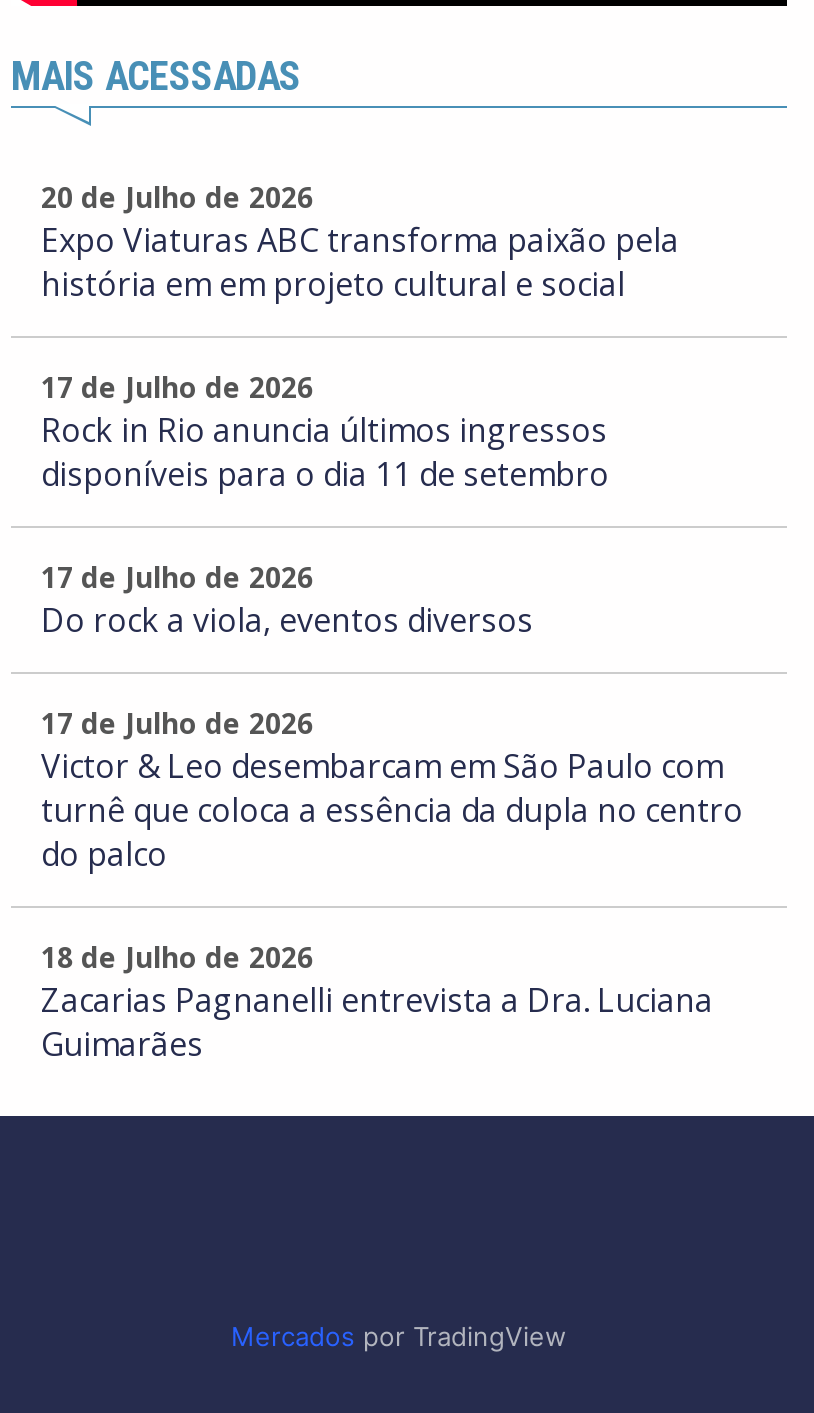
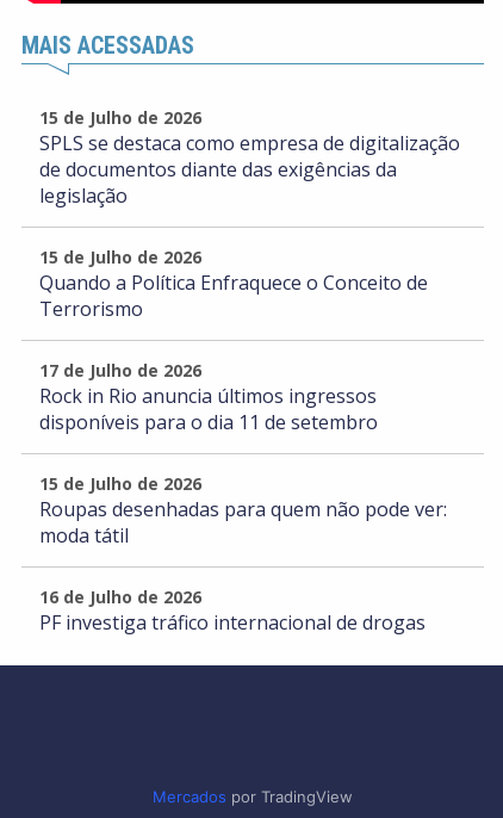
- 20 de Julho de 2026
- Expo Viaturas ABC transforma paixão pela
- história em em projeto cultural e social
+ 15 de Julho de 2026
+ SPLS se destaca como empresa de digitalização
+ de documentos diante das exigências da
+ legislação
+ 15 de Julho de 2026
+ Quando a Política Enfraquece o Conceito de
+ Terrorismo

moved down: 17 de Julho de 2026 | Rock in Rio anuncia últimos ingressos | disponíveis para o dia 11 de setembro

- 17 de Julho de 2026
- Do rock a viola, eventos diversos
- 17 de Julho de 2026
- Victor & Leo desembarcam em São Paulo com
- turnê que coloca a essência da dupla no centro
- do palco
- 18 de Julho de 2026
- Zacarias Pagnanelli entrevista a Dra. Luciana
- Guimarães
+ 15 de Julho de 2026
+ Roupas desenhadas para quem não pode ver:
+ moda tátil
+ 16 de Julho de 2026
+ PF investiga tráfico internacional de drogas
